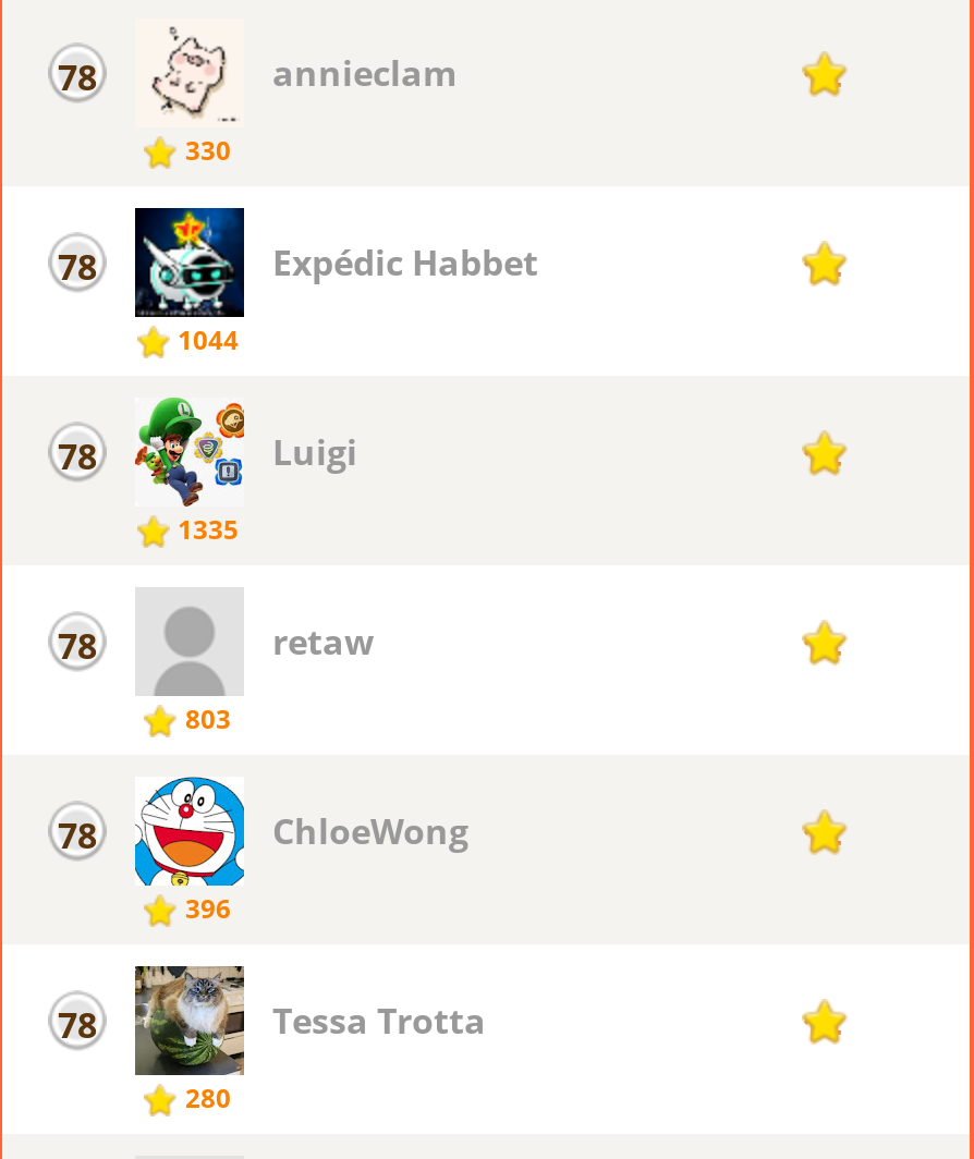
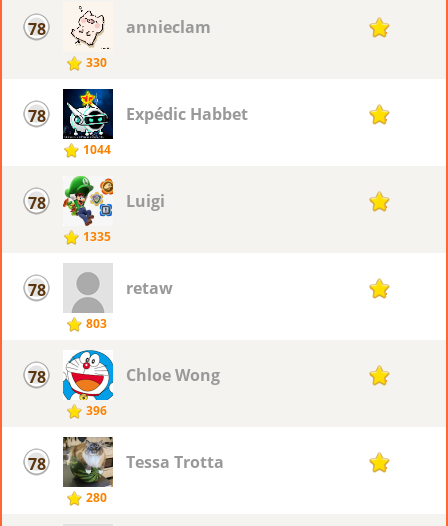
- ChloeWong
+ Chloe Wong
